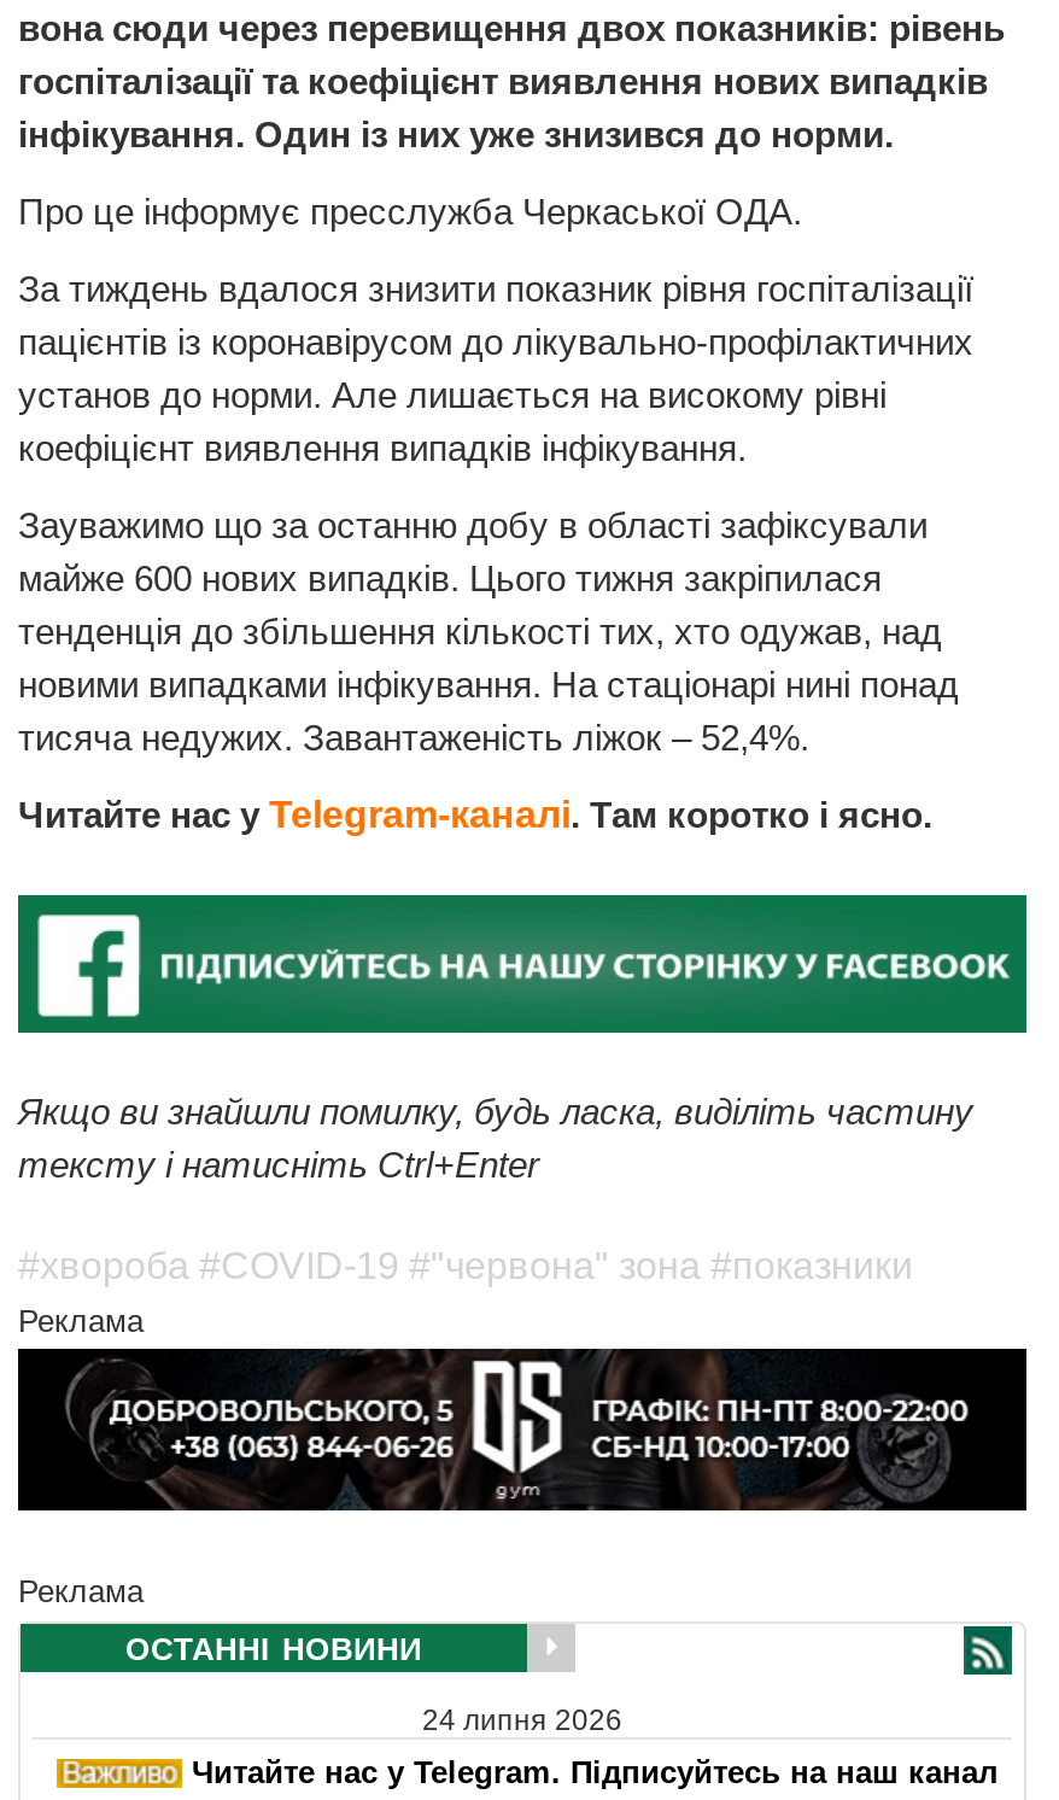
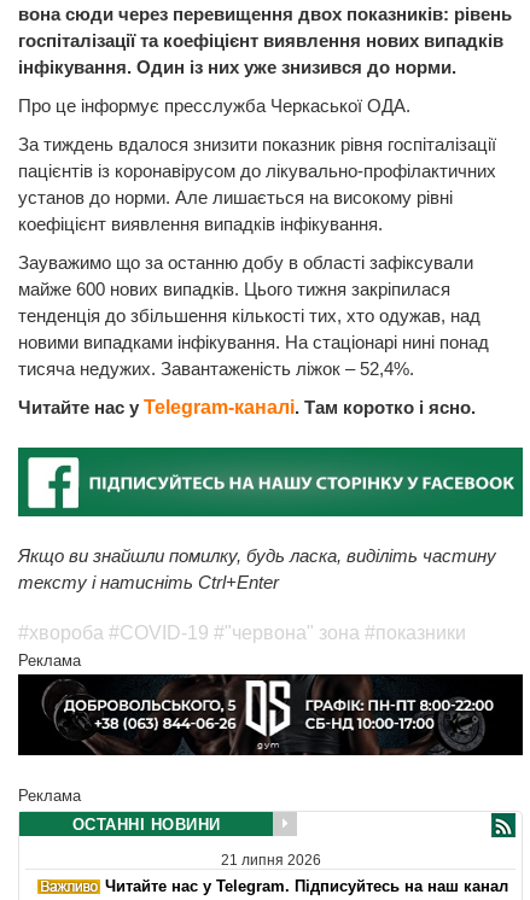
- 24 липня 2026
+ 21 липня 2026
